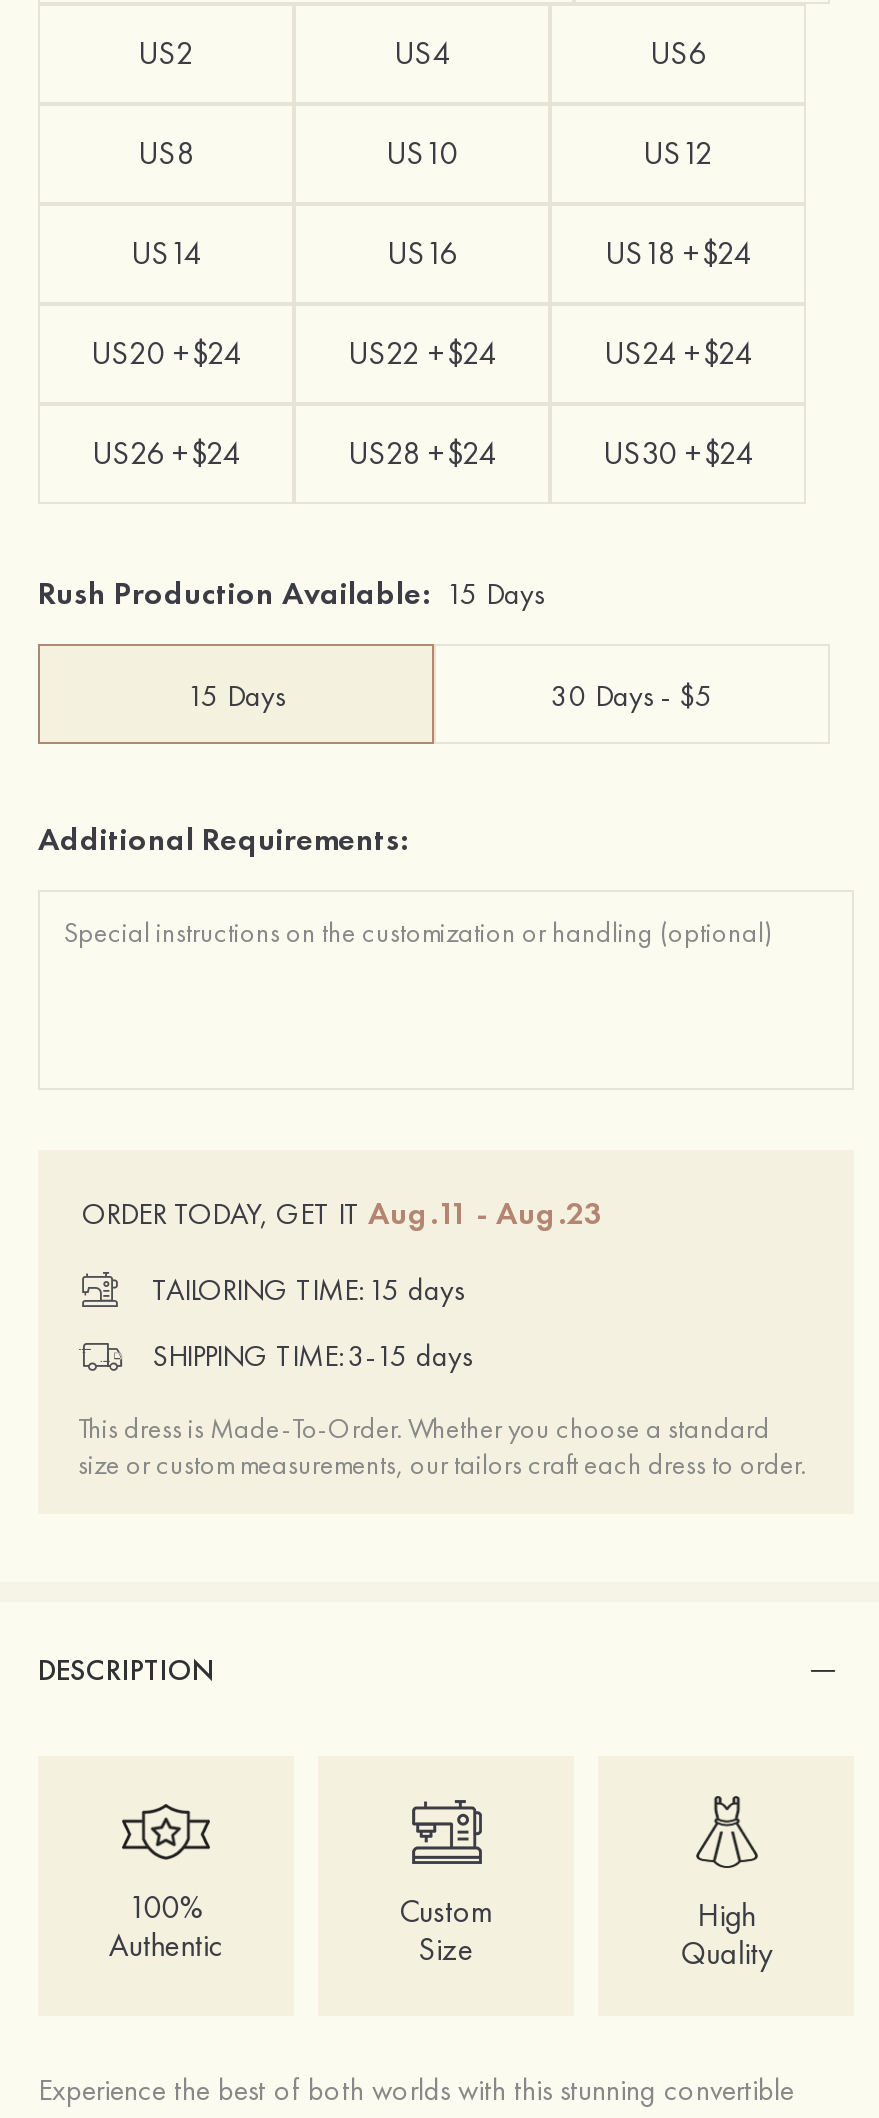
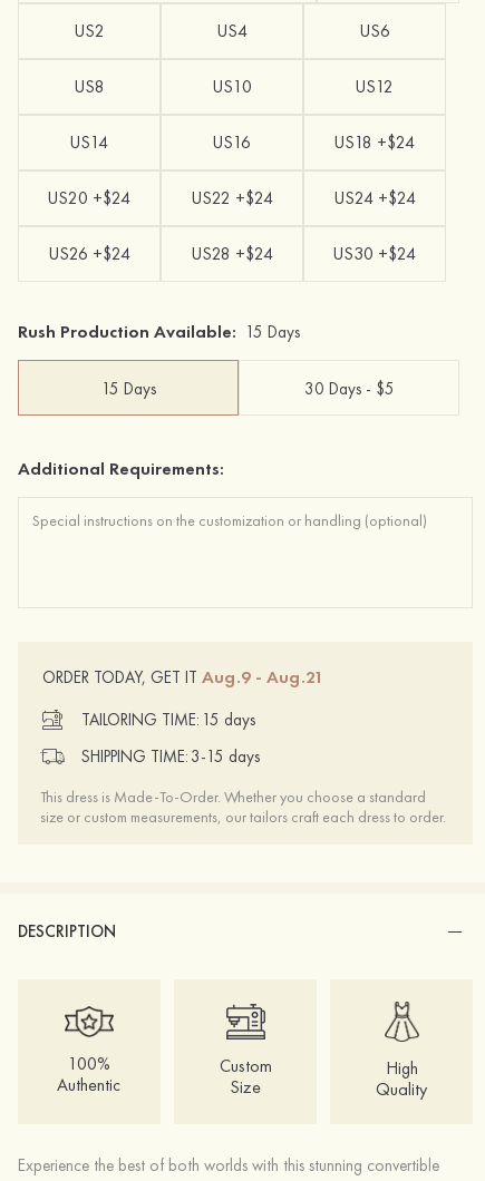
- ORDER TODAY, GET IT Aug.11 - Aug.23
+ ORDER TODAY, GET IT Aug.9 - Aug.21
